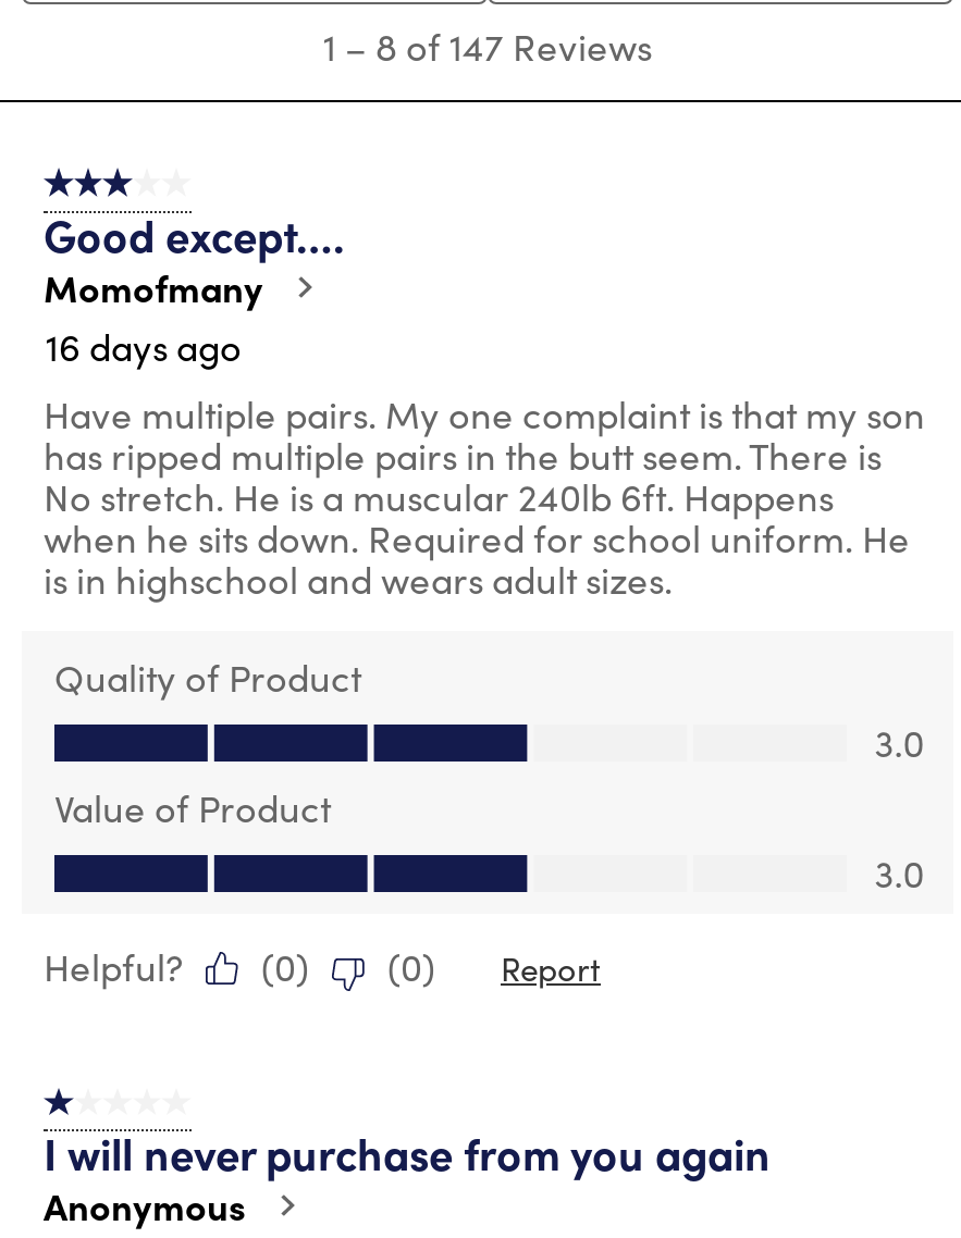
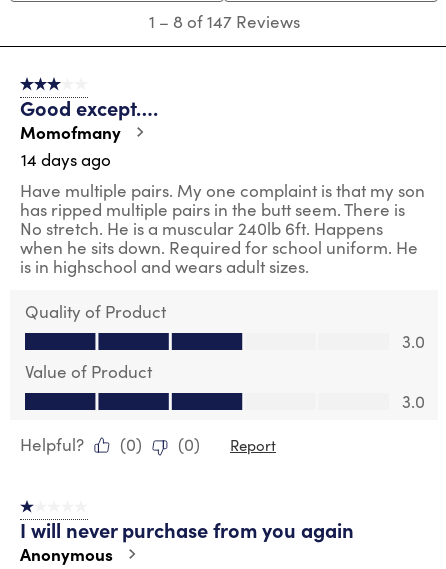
- 16 days ago
+ 14 days ago
